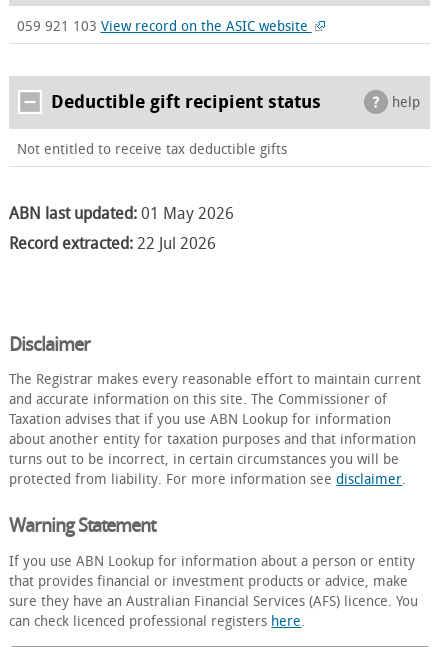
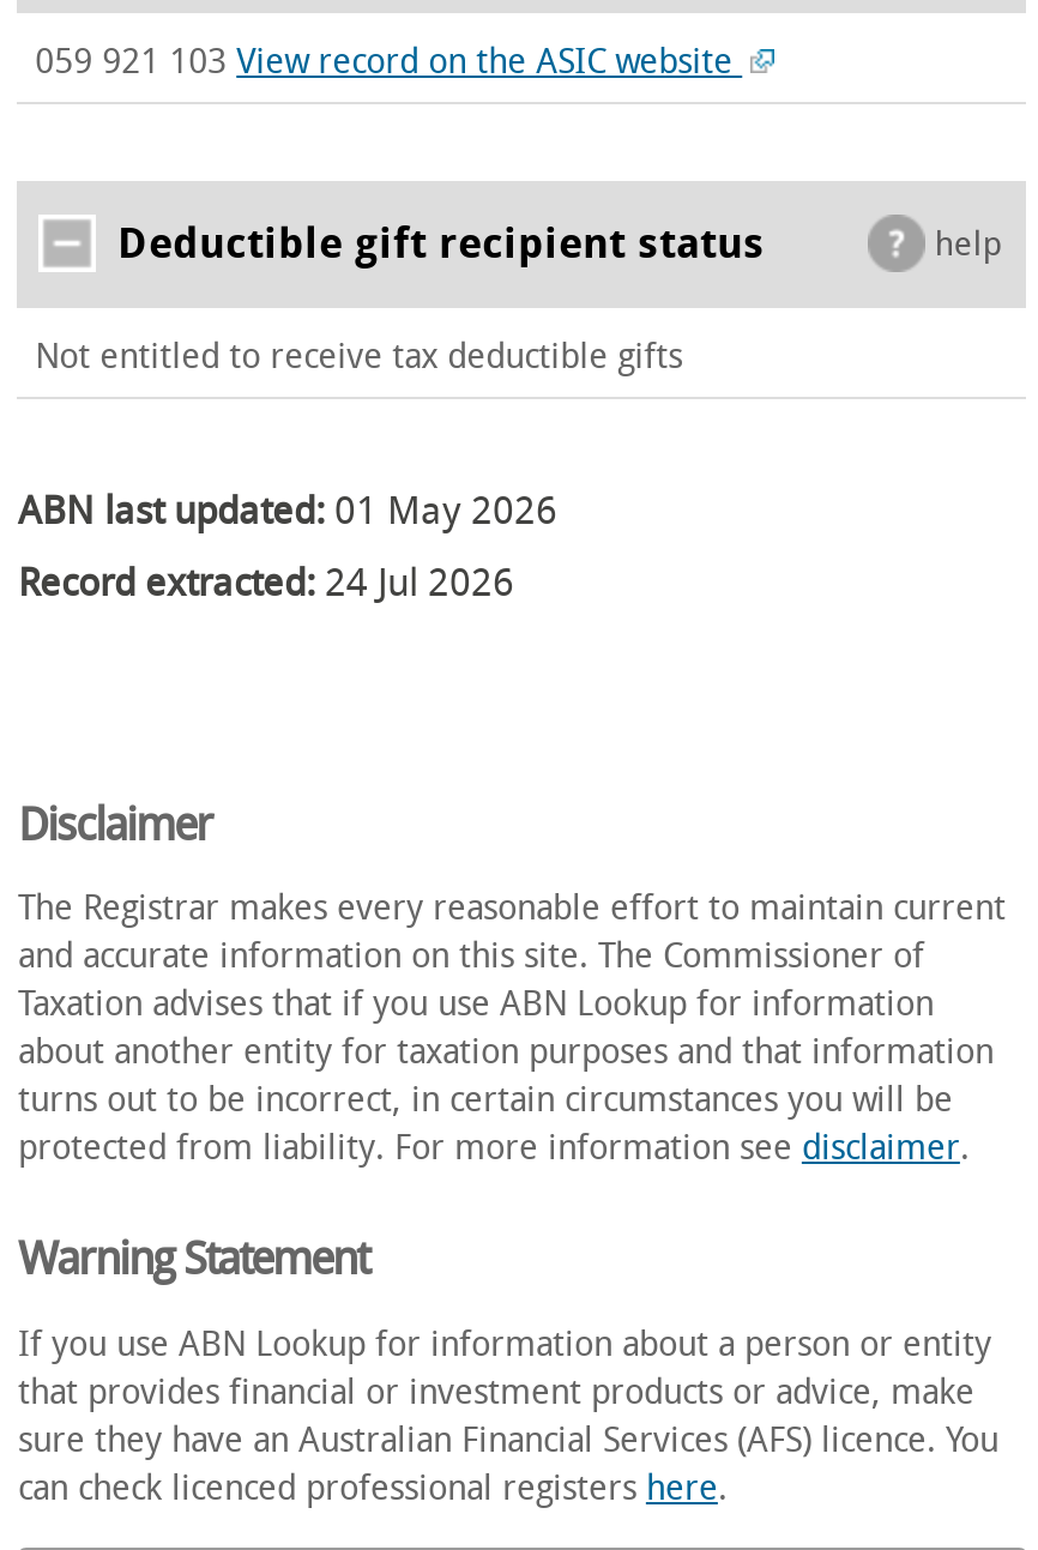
- Record extracted: 22 Jul 2026
+ Record extracted: 24 Jul 2026
